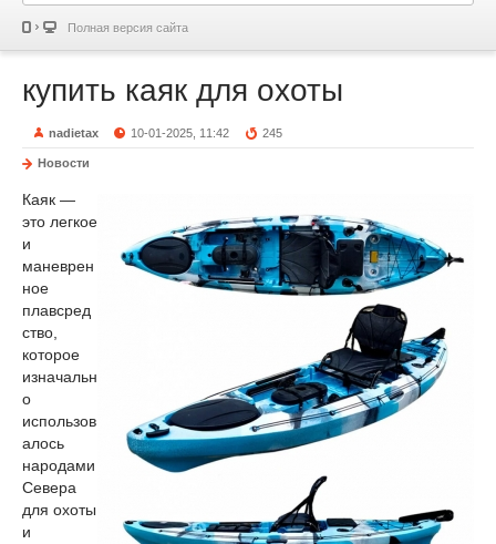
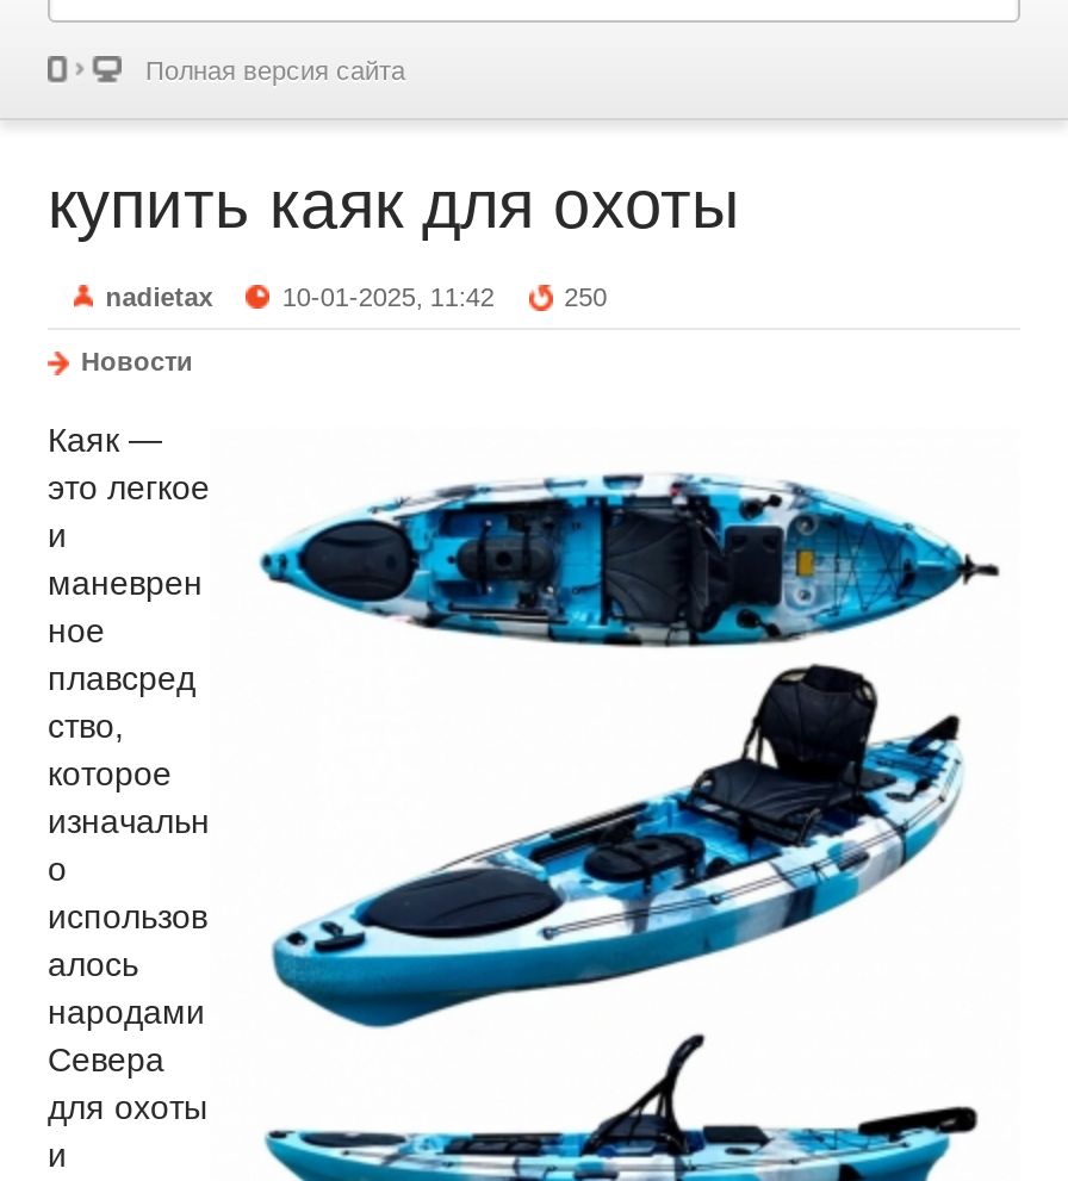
- 245
+ 250
